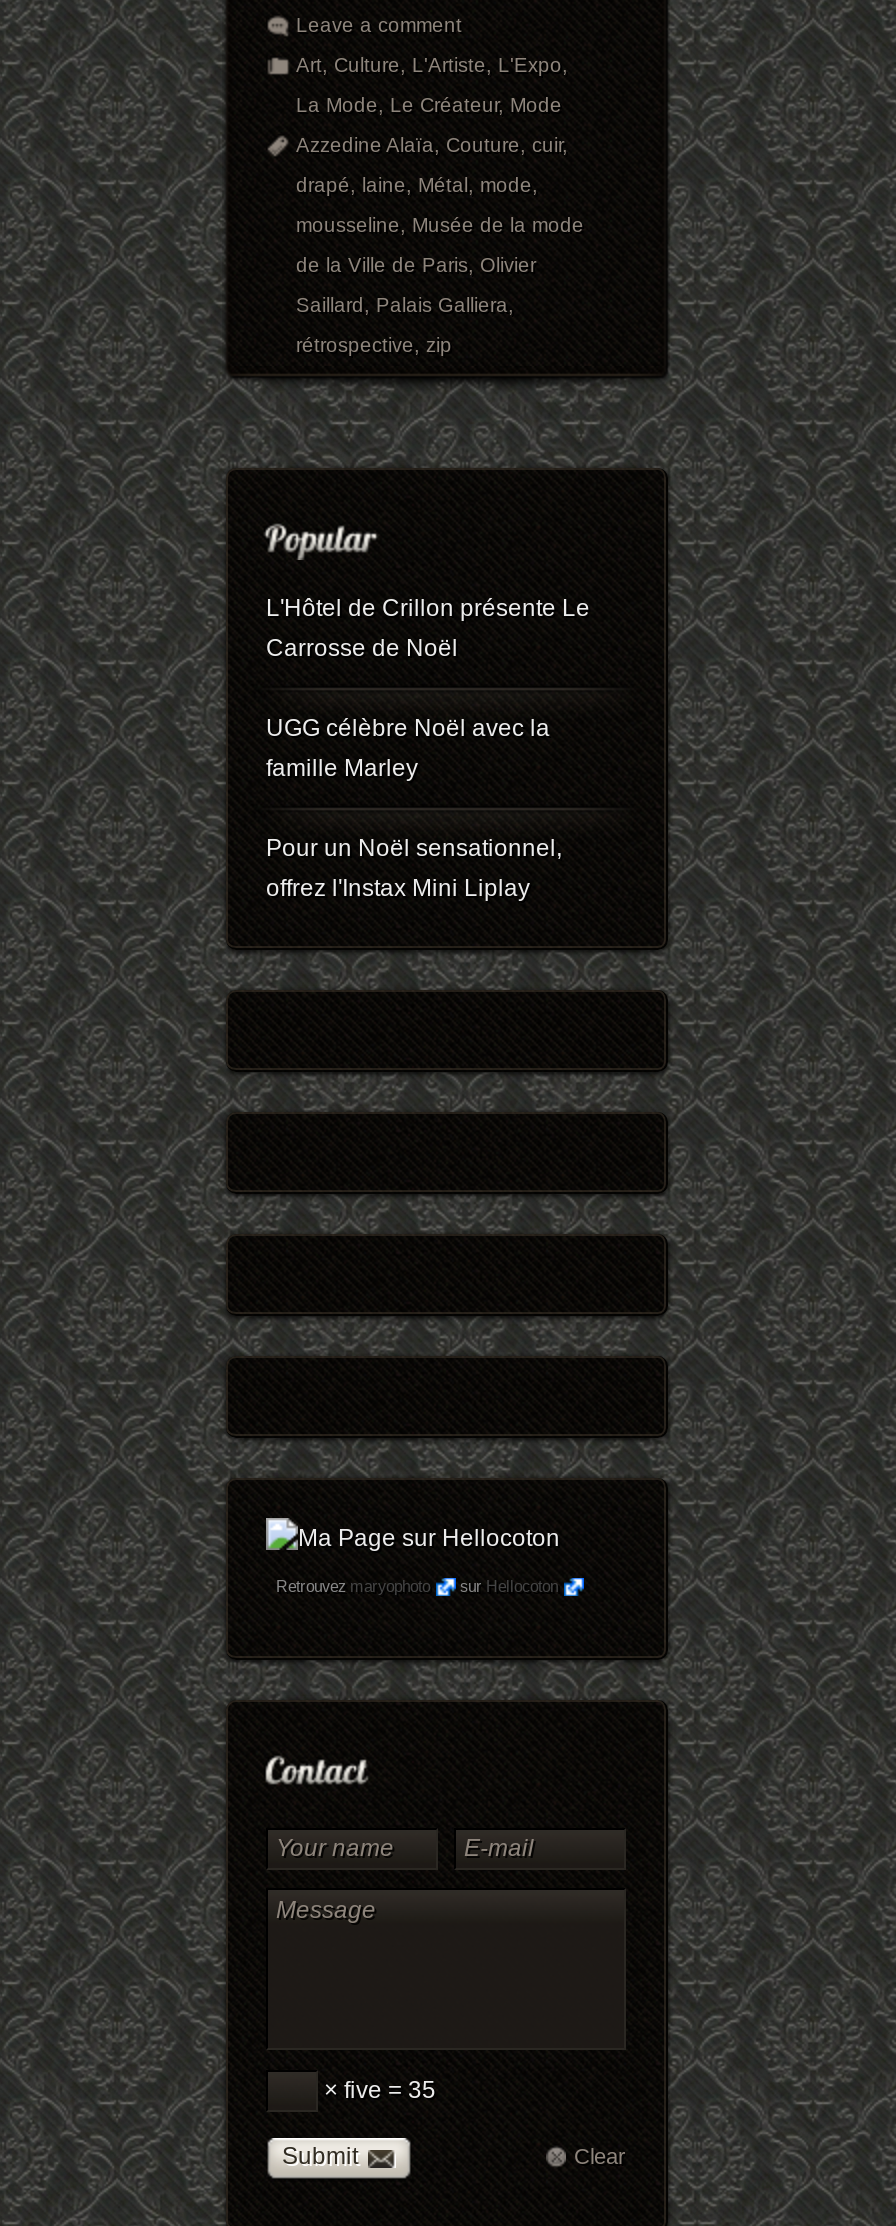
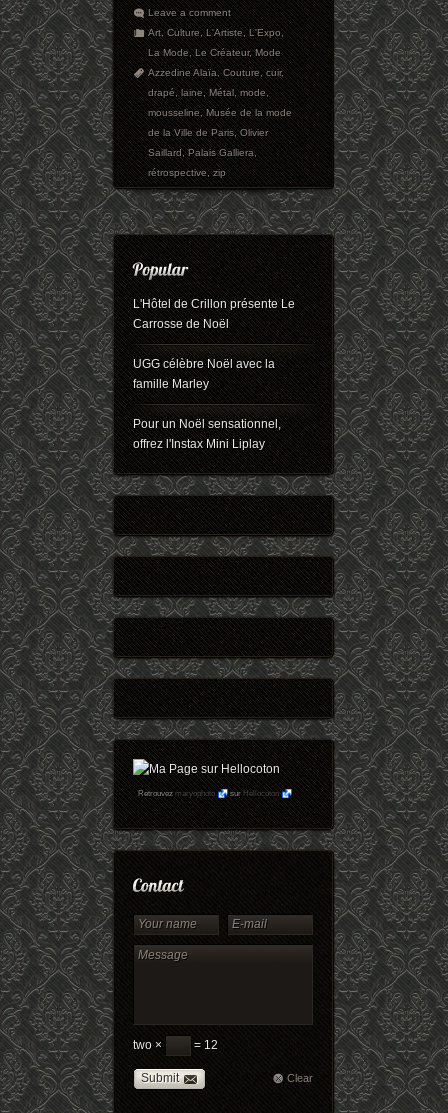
- × five = 35
+ two ×
+ = 12
